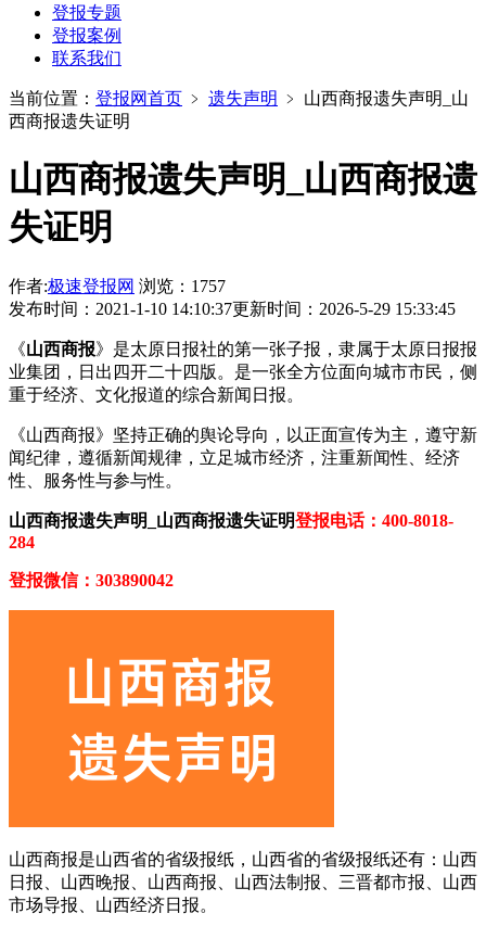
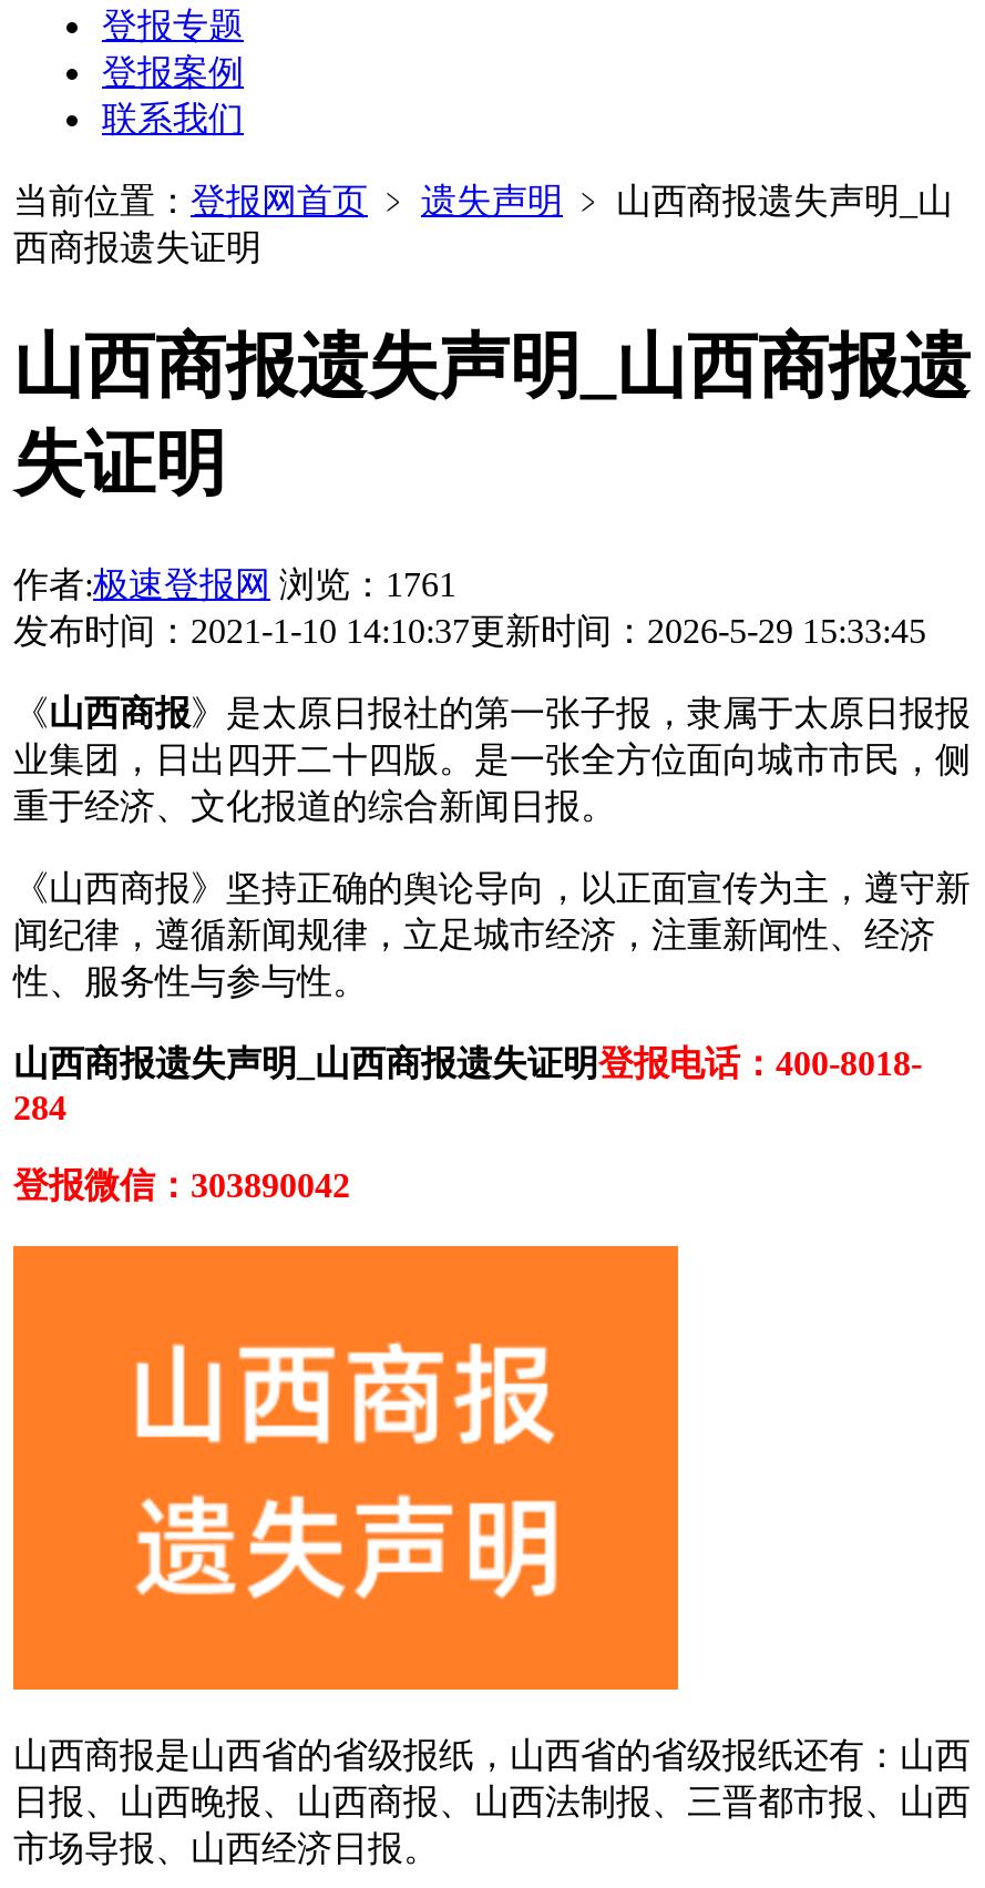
- 作者:极速登报网 浏览：1757
+ 作者:极速登报网 浏览：1761
